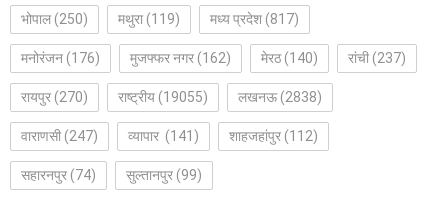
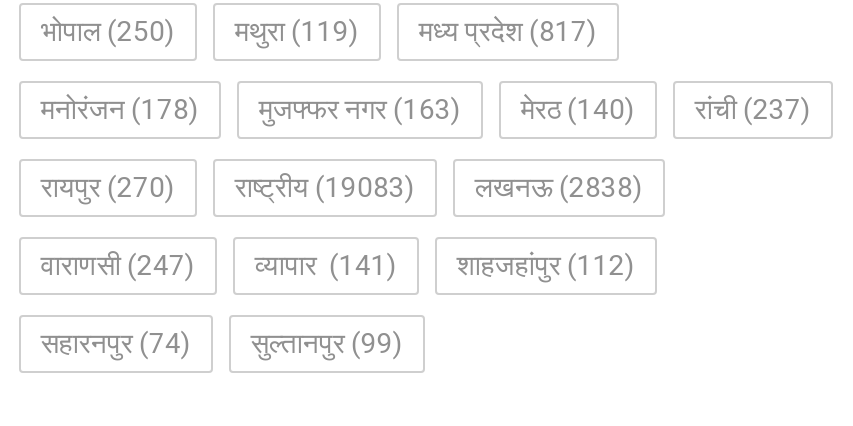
- मनोरंजन (176)
+ मनोरंजन (178)

- मुजफ्फर नगर (162)
+ मुजफ्फर नगर (163)

- रायपुर (270) राष्ट्रीय (19055) लखनऊ (2838)
+ रायपुर (270) राष्ट्रीय (19083) लखनऊ (2838)
